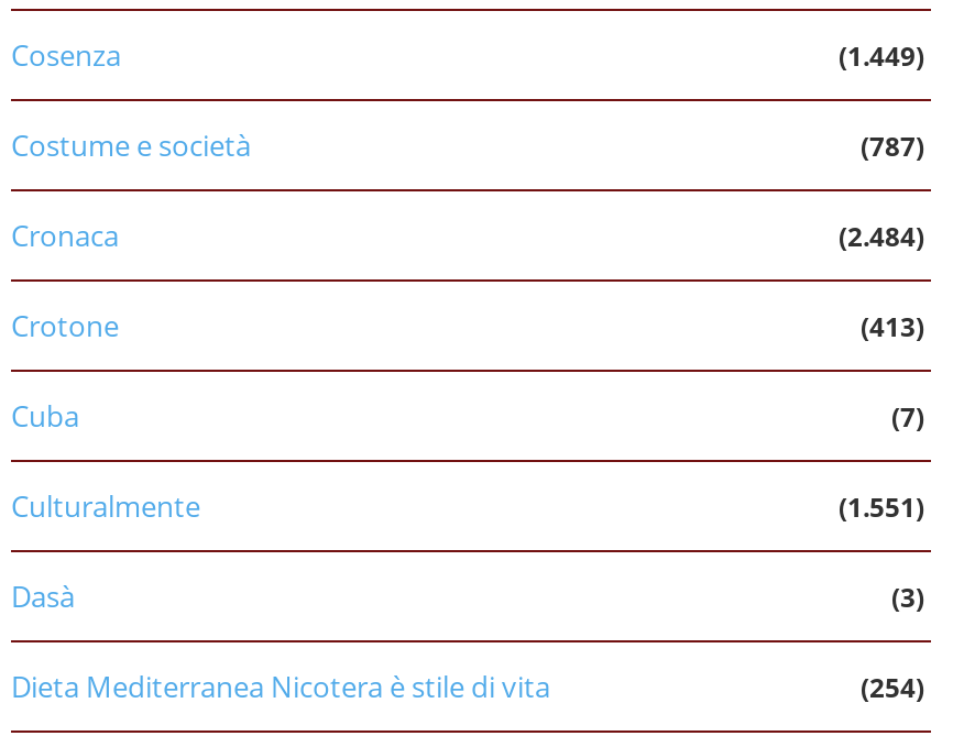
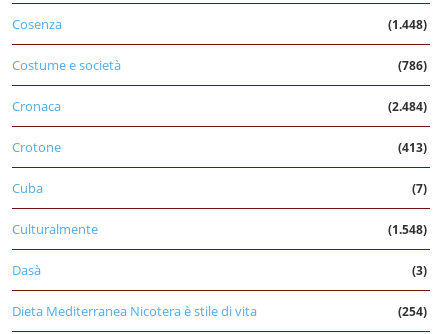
- (1.449)
+ (1.448)

- (787)
+ (786)

- (1.551)
+ (1.548)
